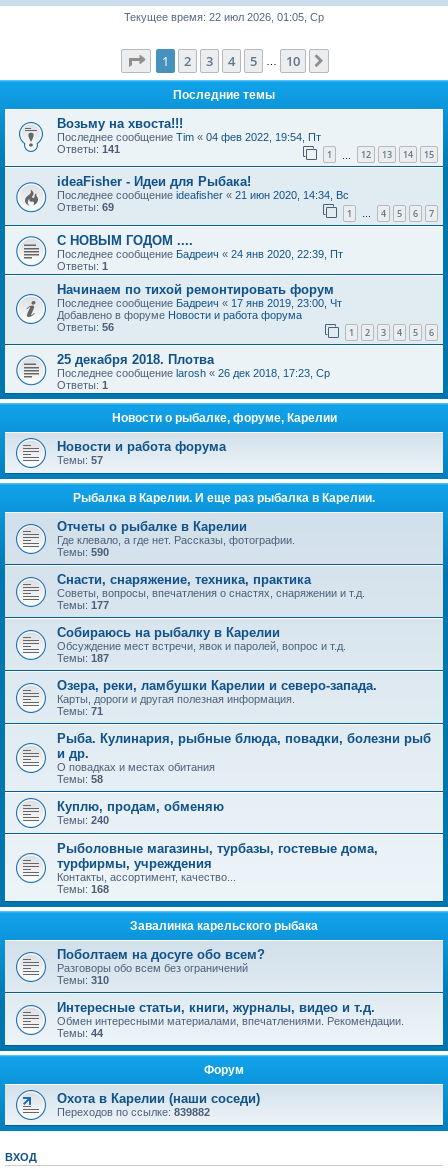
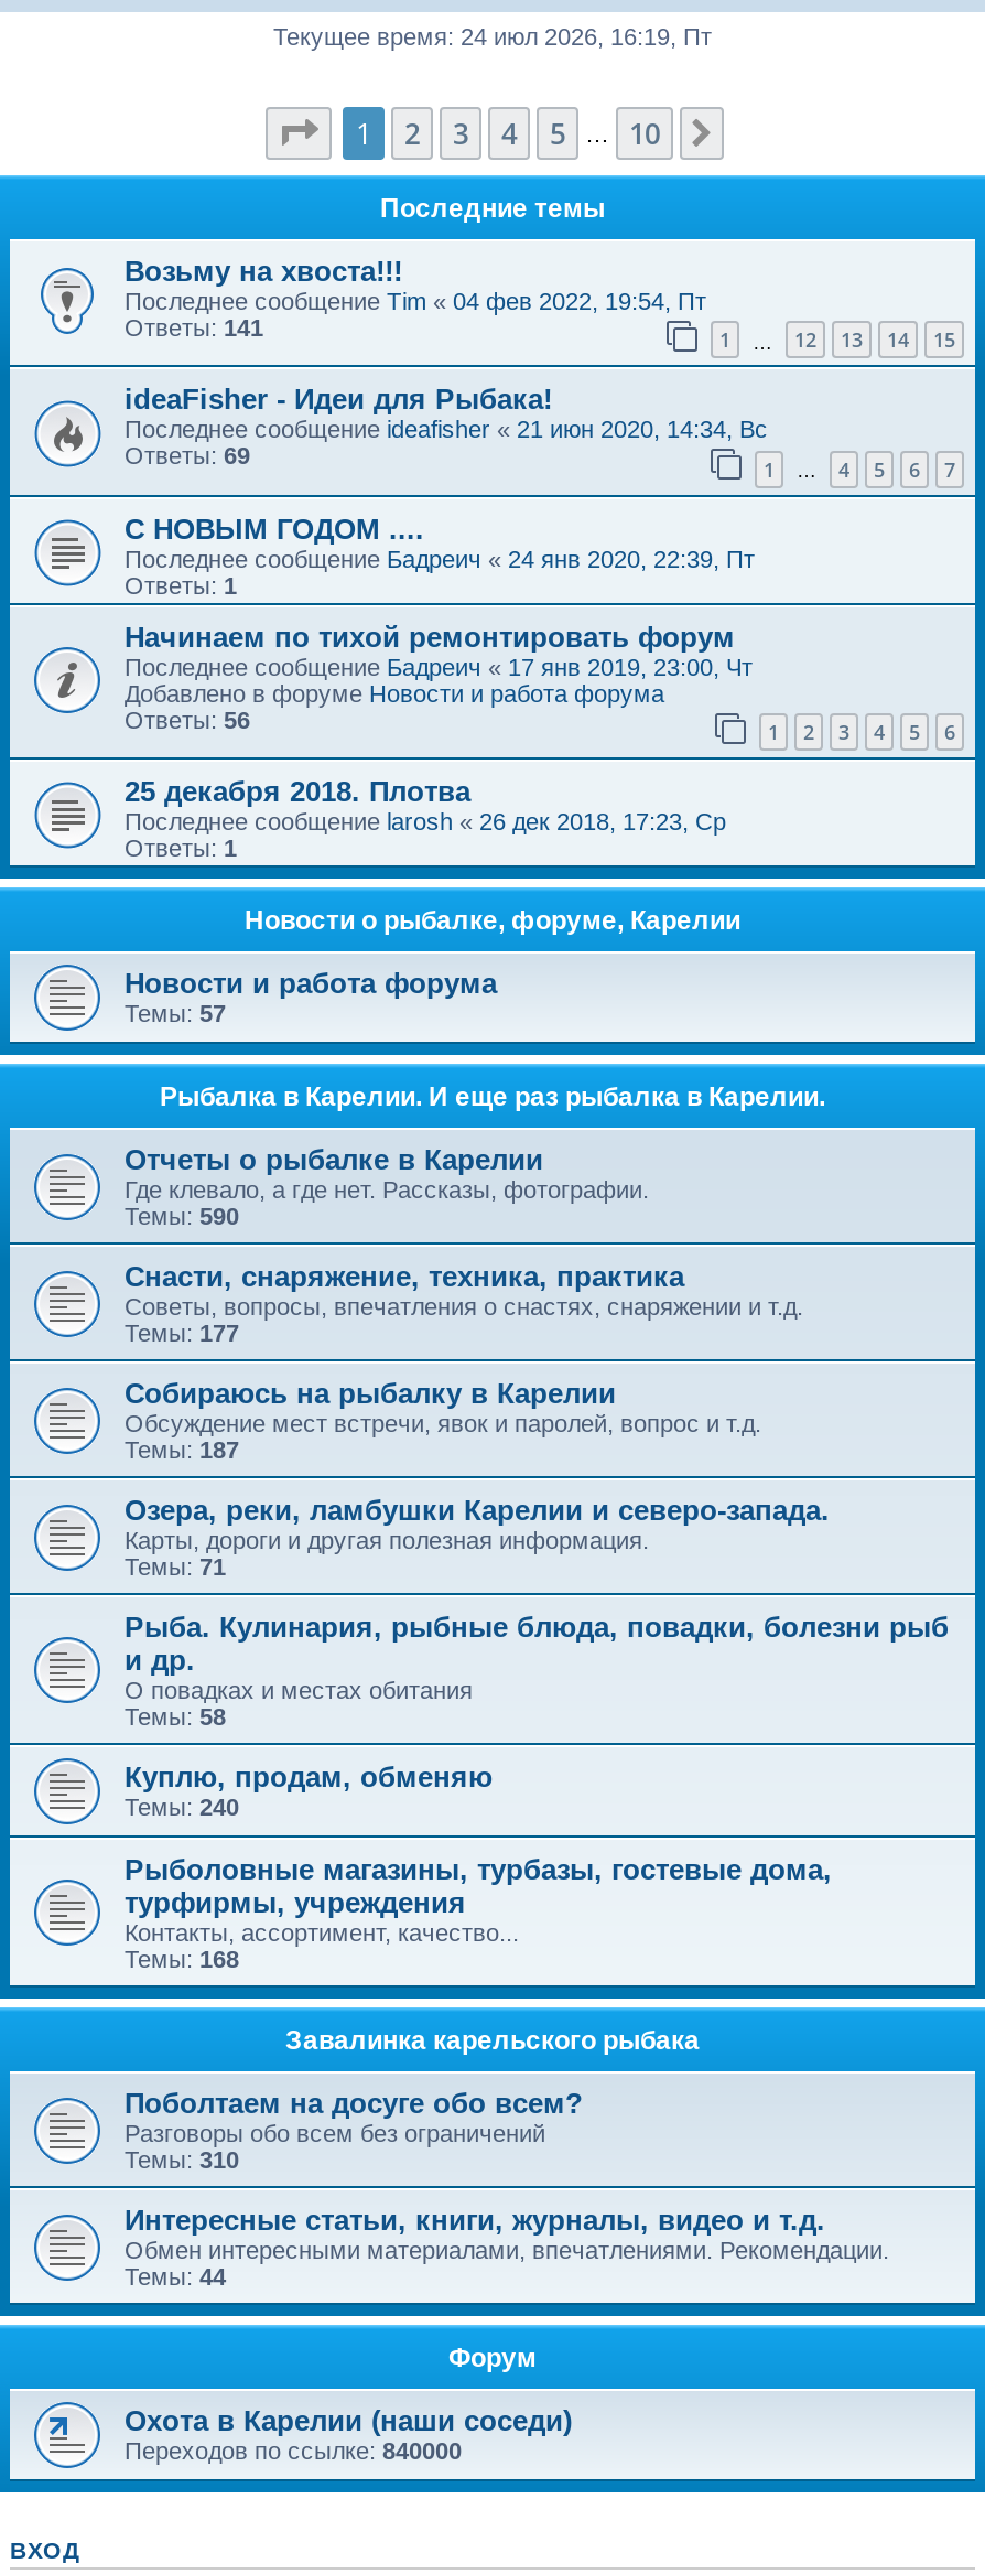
- Текущее время: 22 июл 2026, 01:05, Ср
+ Текущее время: 24 июл 2026, 16:19, Пт

- Переходов по ссылке:839882
+ Переходов по ссылке:840000
